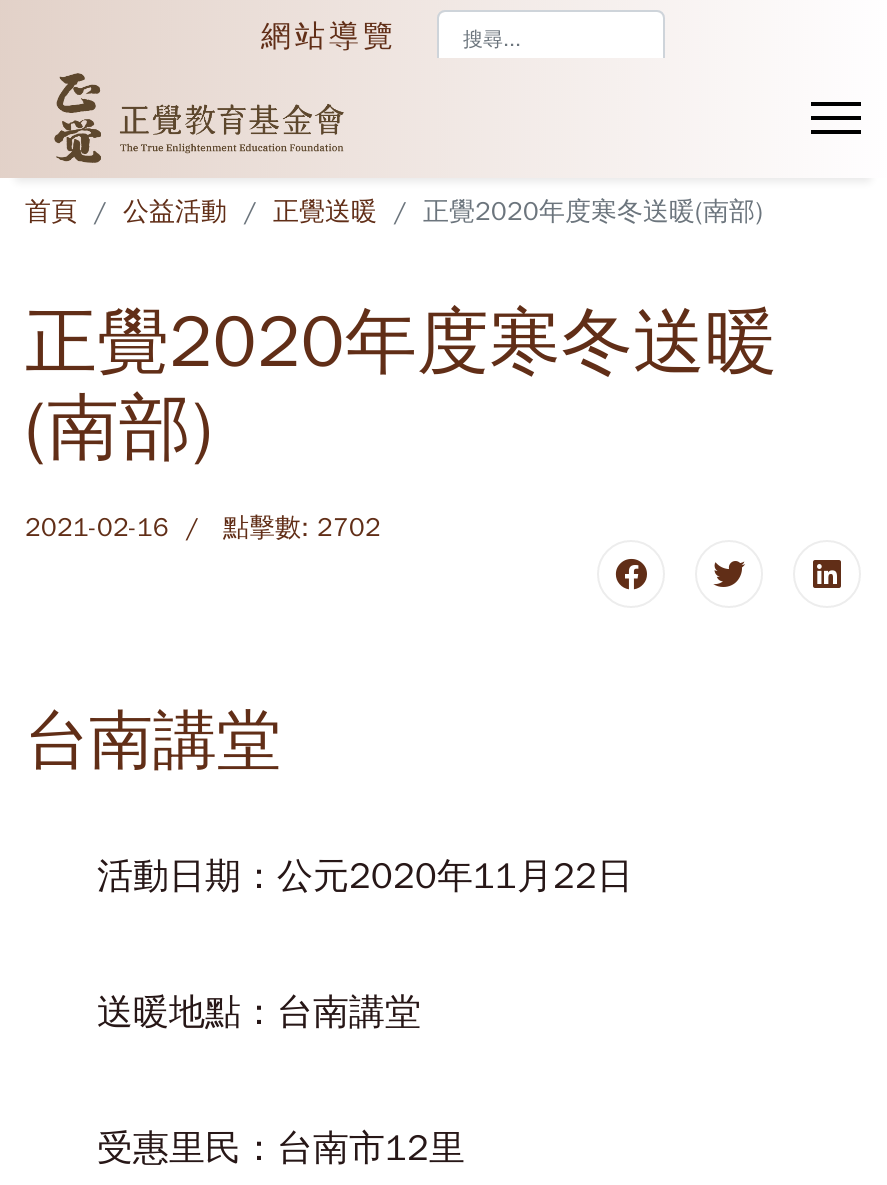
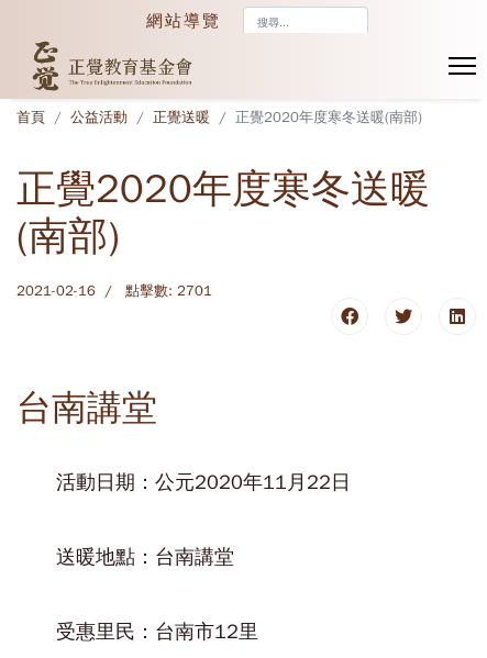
- 2021-02-16 點擊數: 2702
+ 2021-02-16 點擊數: 2701
